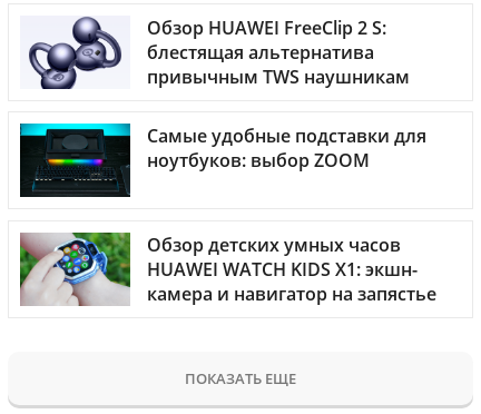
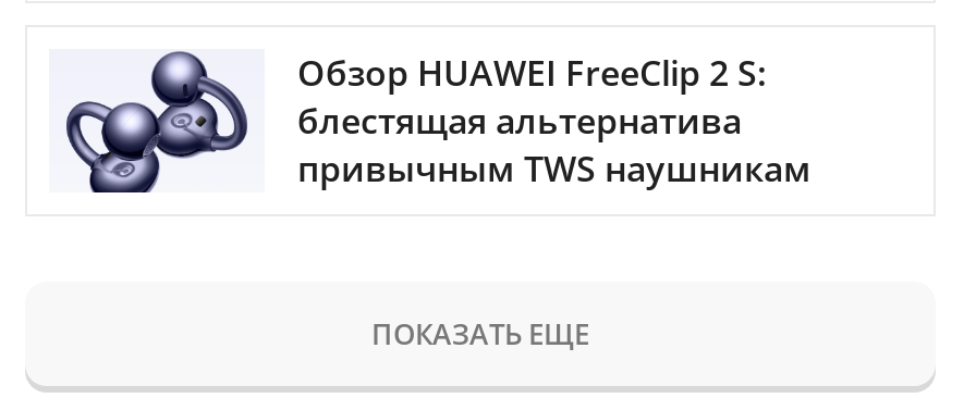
- [image]
- Самые удобные подставки для
- ноутбуков: выбор ZOOM
- Обзор детских умных часов
- HUAWEI WATCH KIDS X1: экшн-
- камера и навигатор на запястье

- [image]
